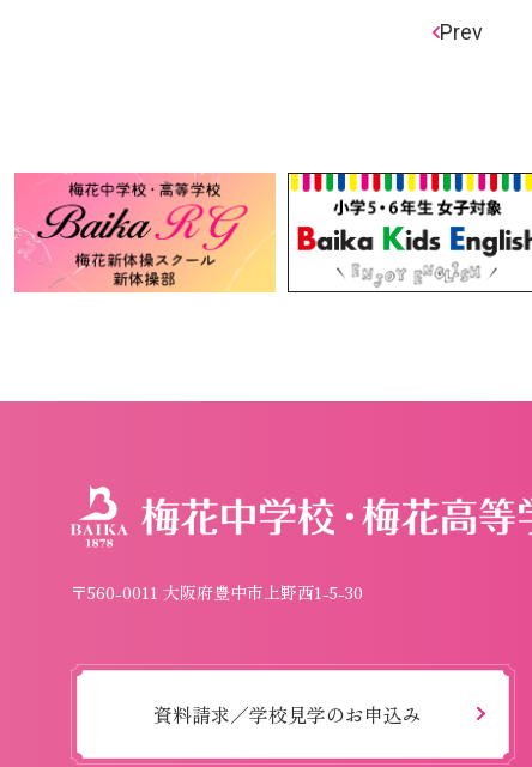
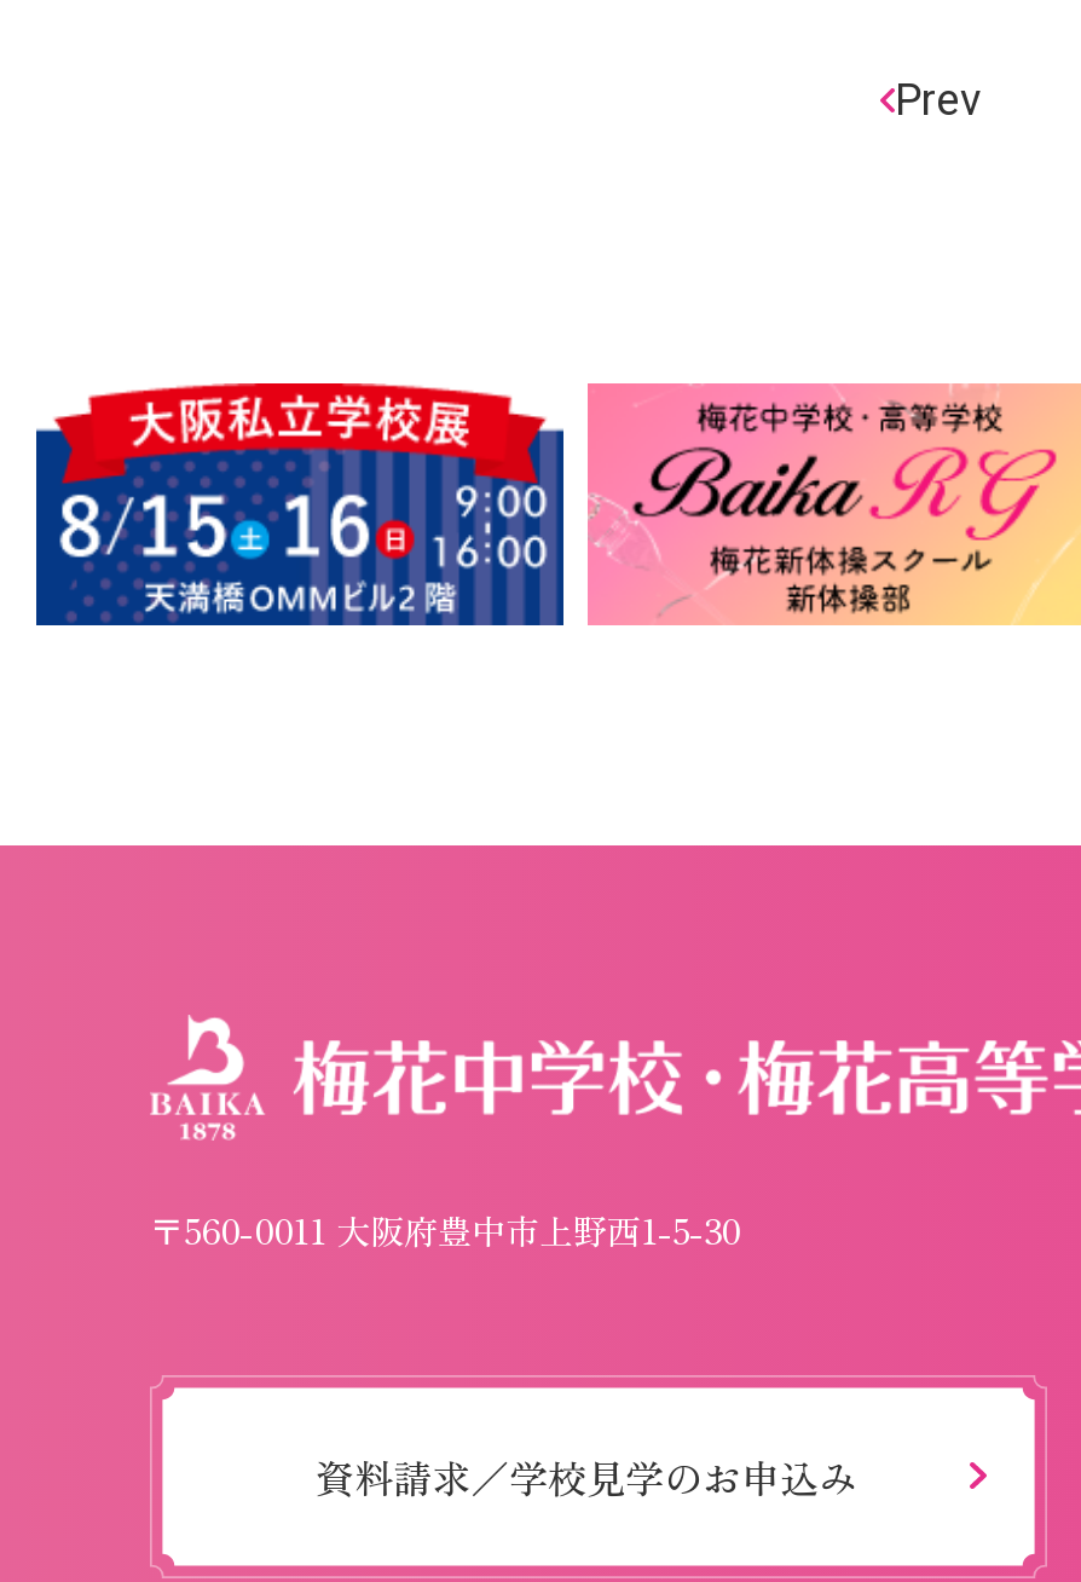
- [image]
+ [image]

- [image]
+ [image]
